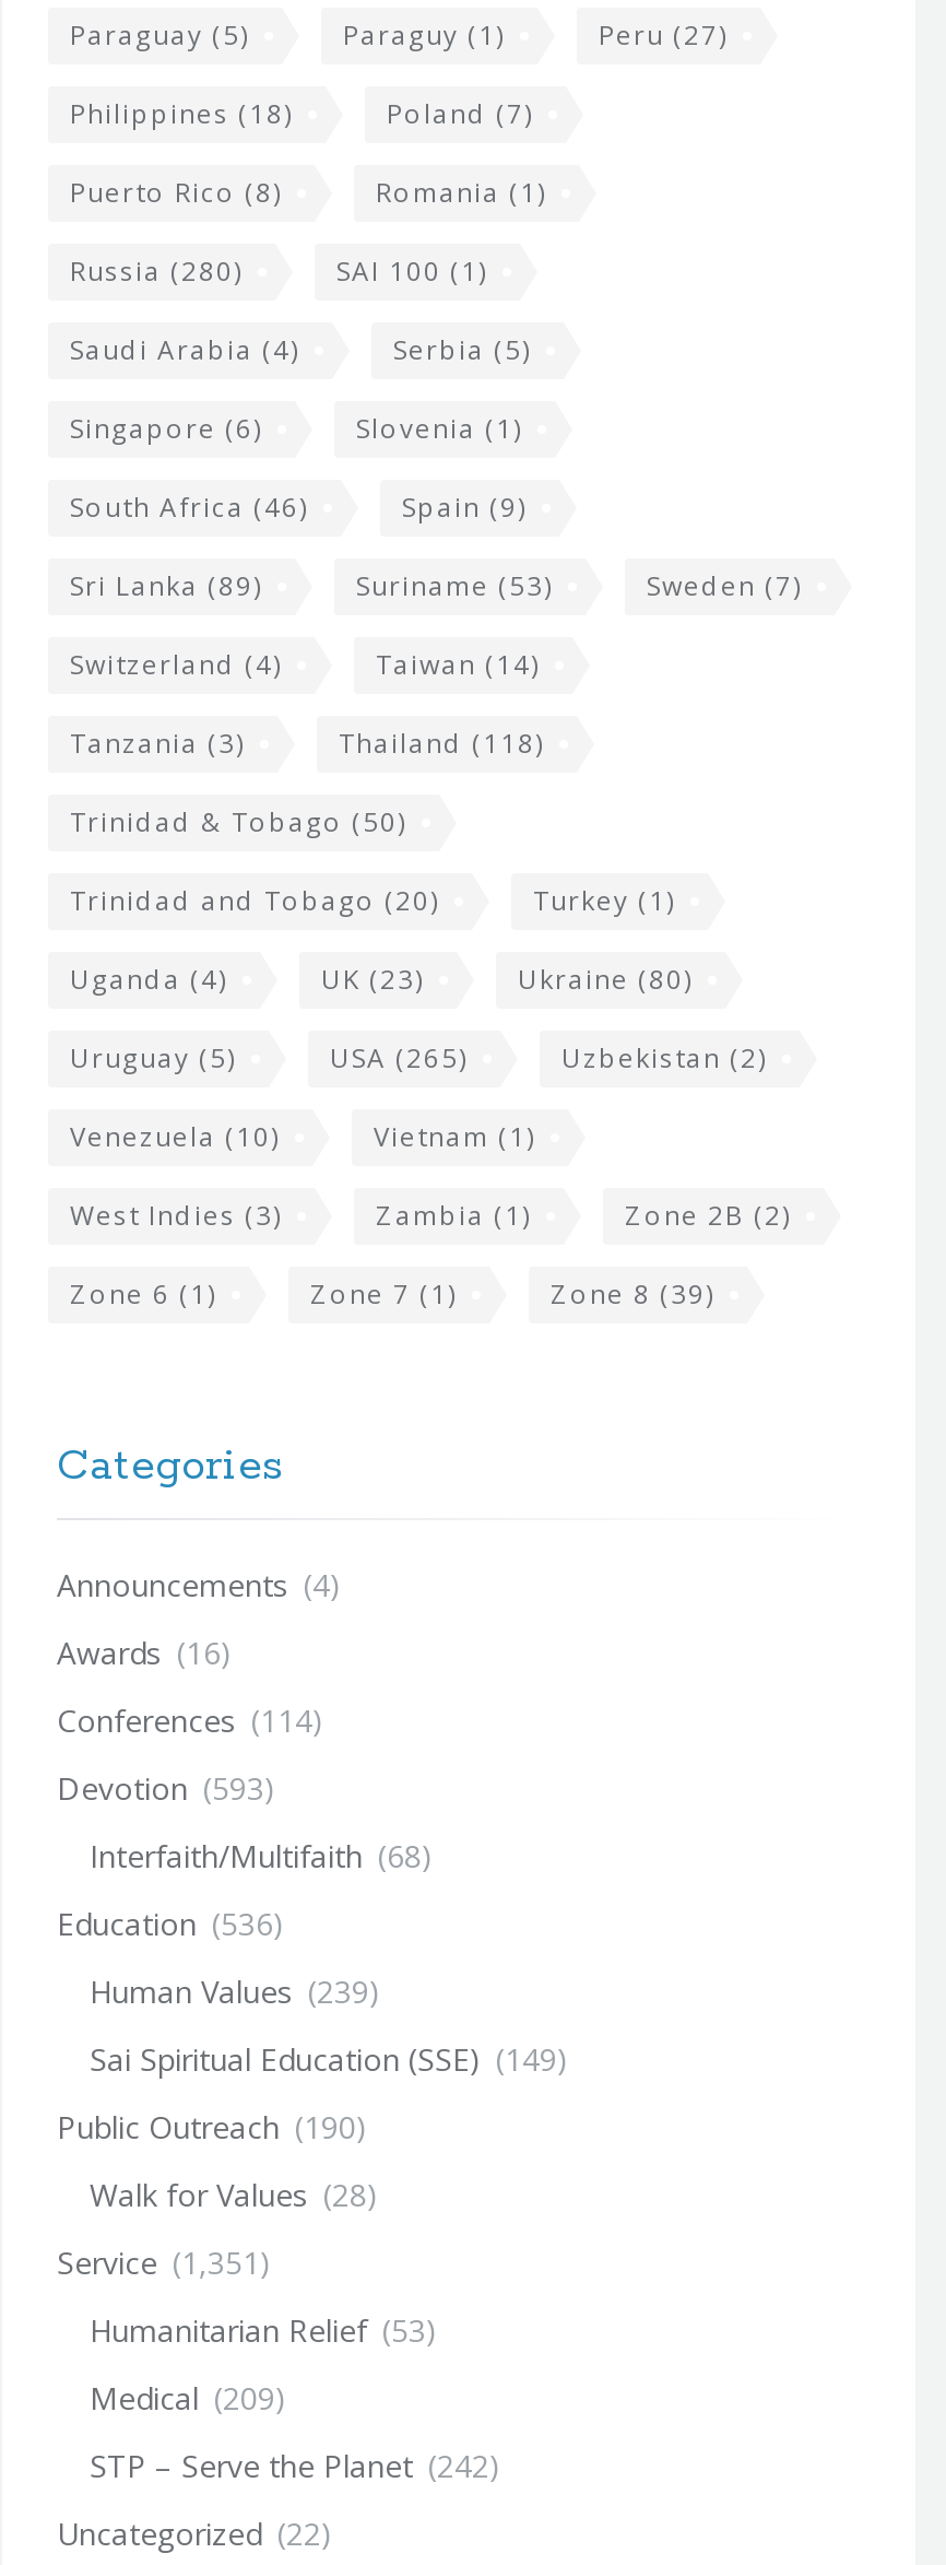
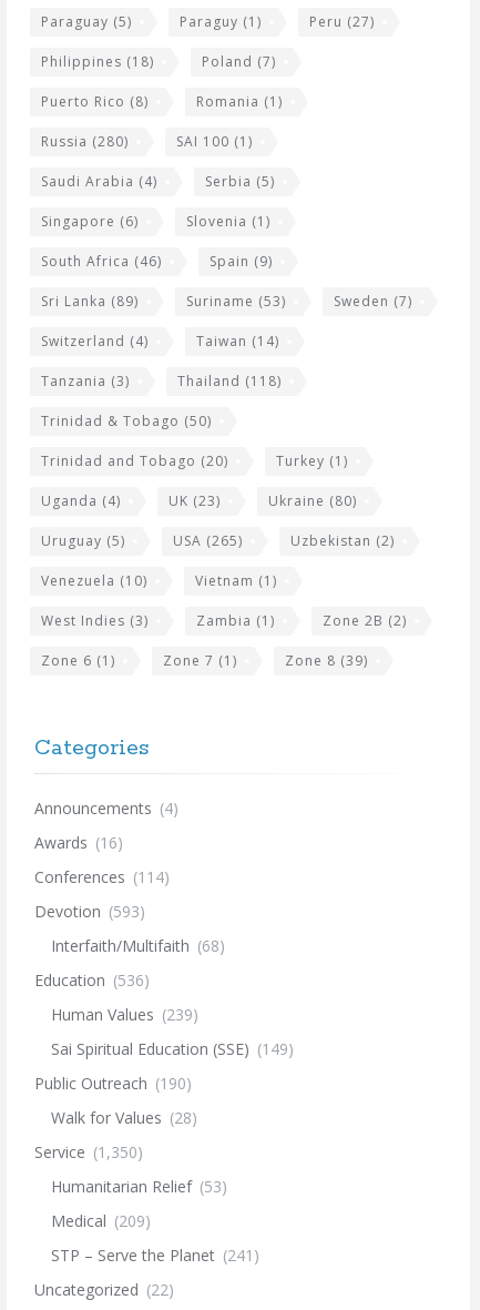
- Service (1,351)
+ Service (1,350)

- STP – Serve the Planet (242)
+ STP – Serve the Planet (241)
